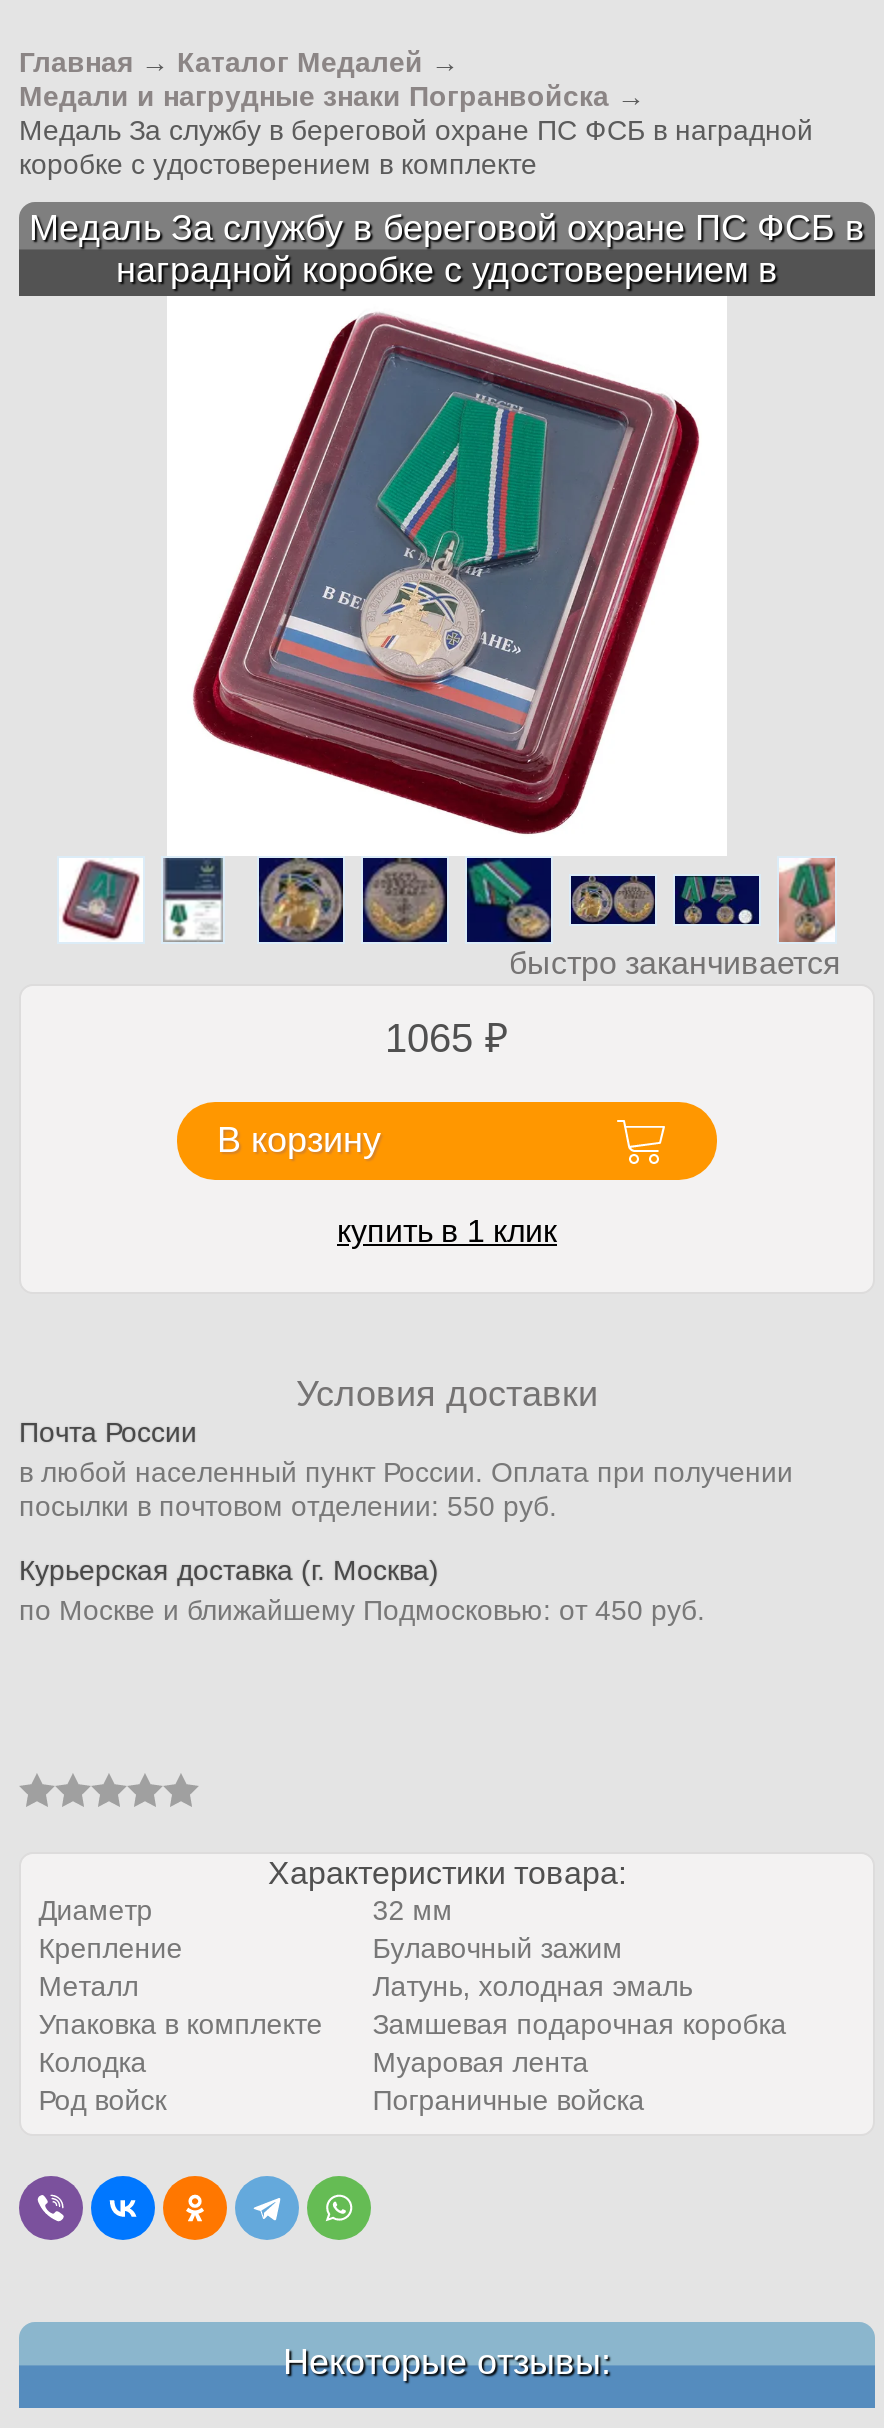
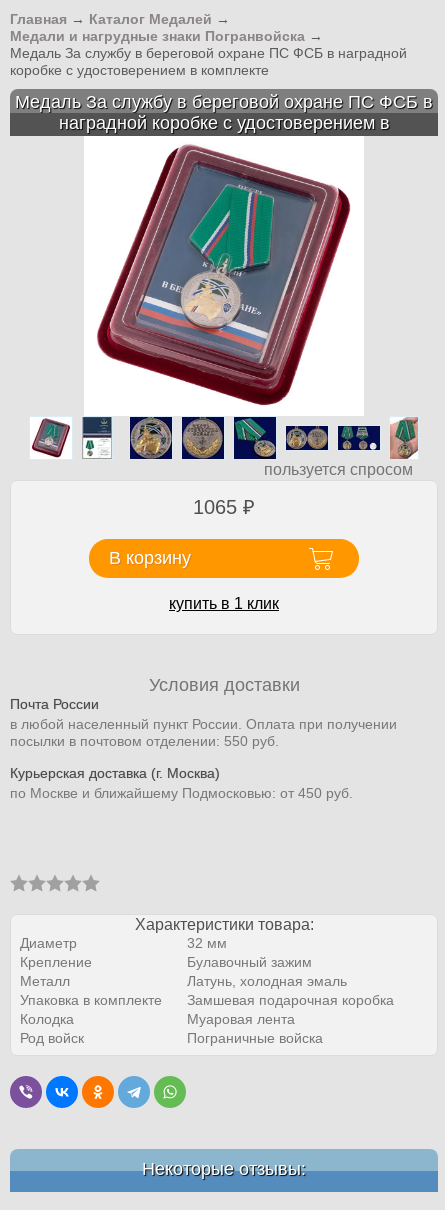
- быстро заканчивается
+ пользуется спросом
